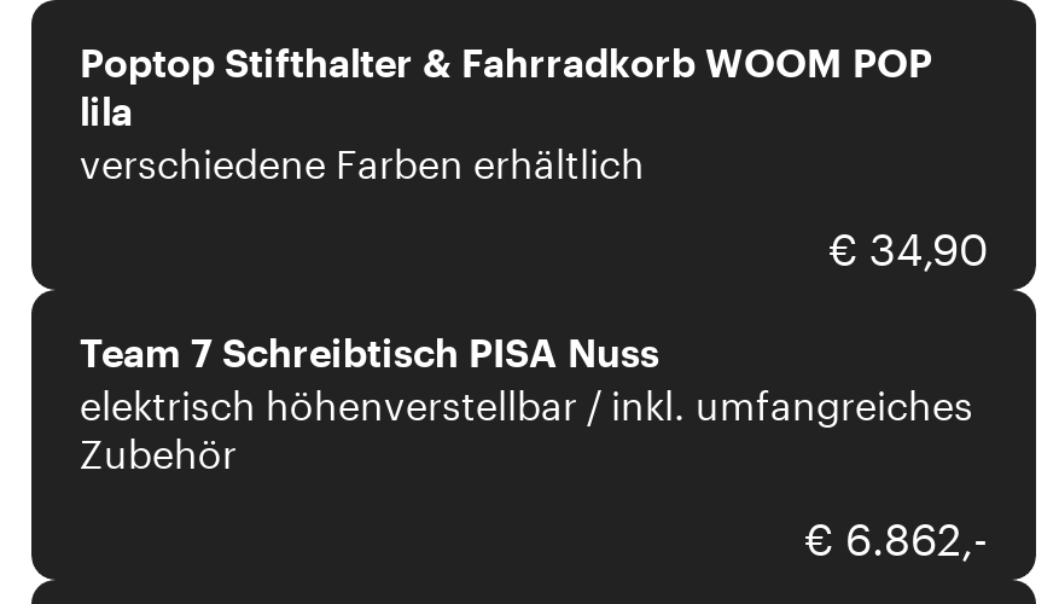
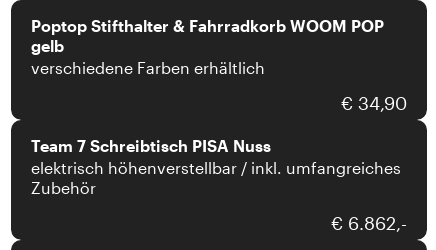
- lila
+ gelb
